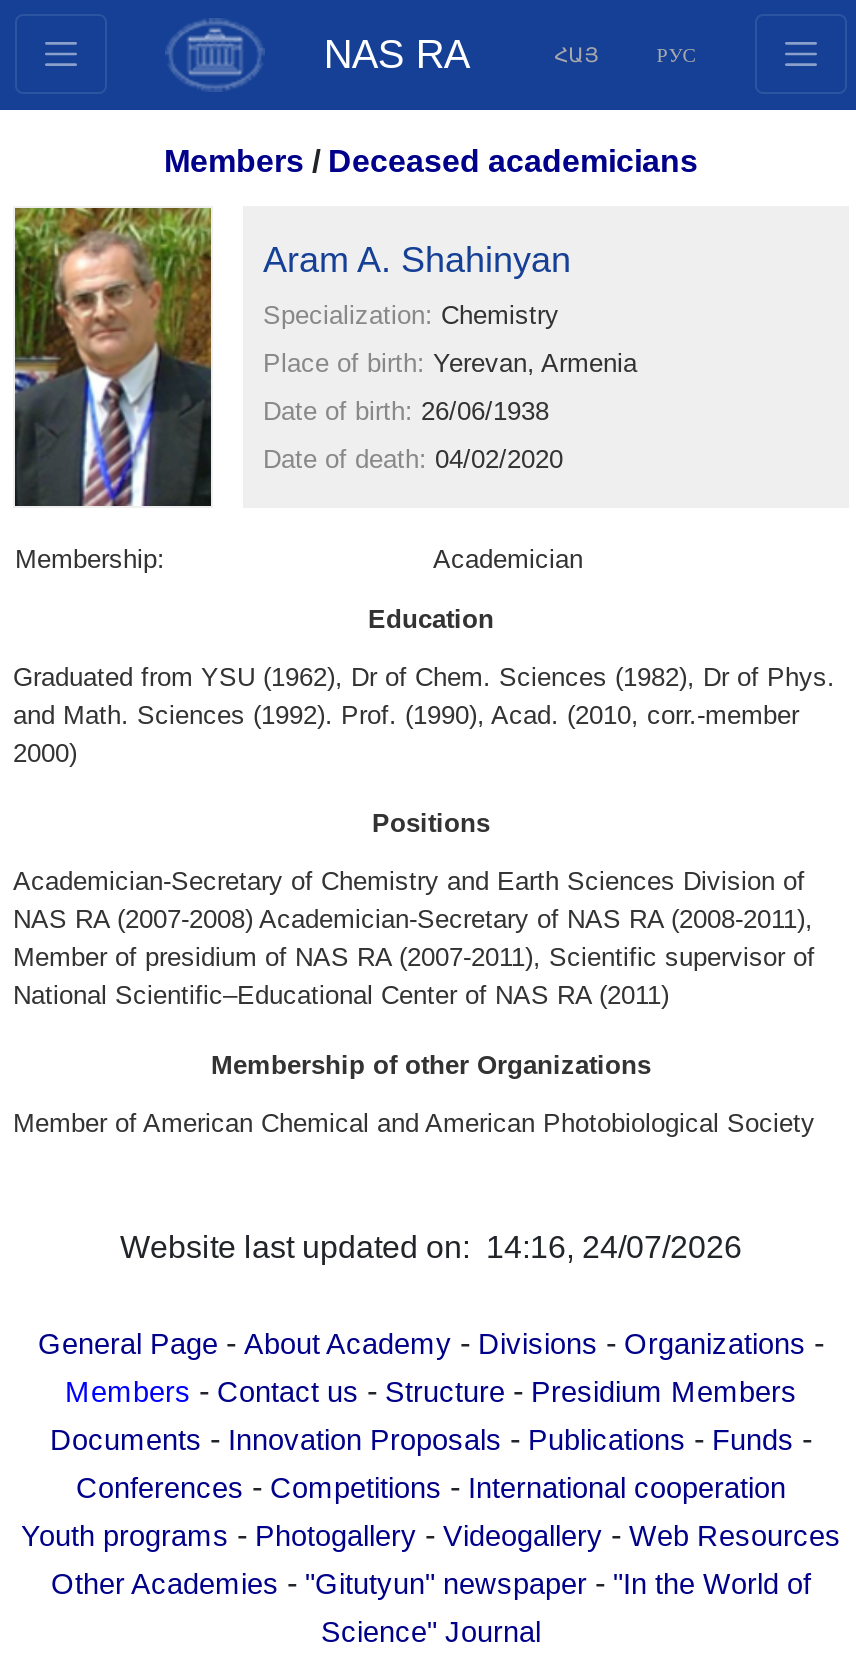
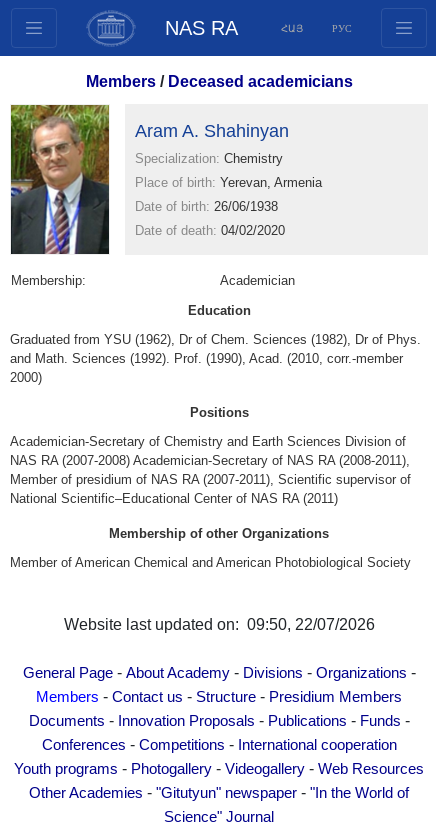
- Website last updated on: 14:16, 24/07/2026
+ Website last updated on: 09:50, 22/07/2026
